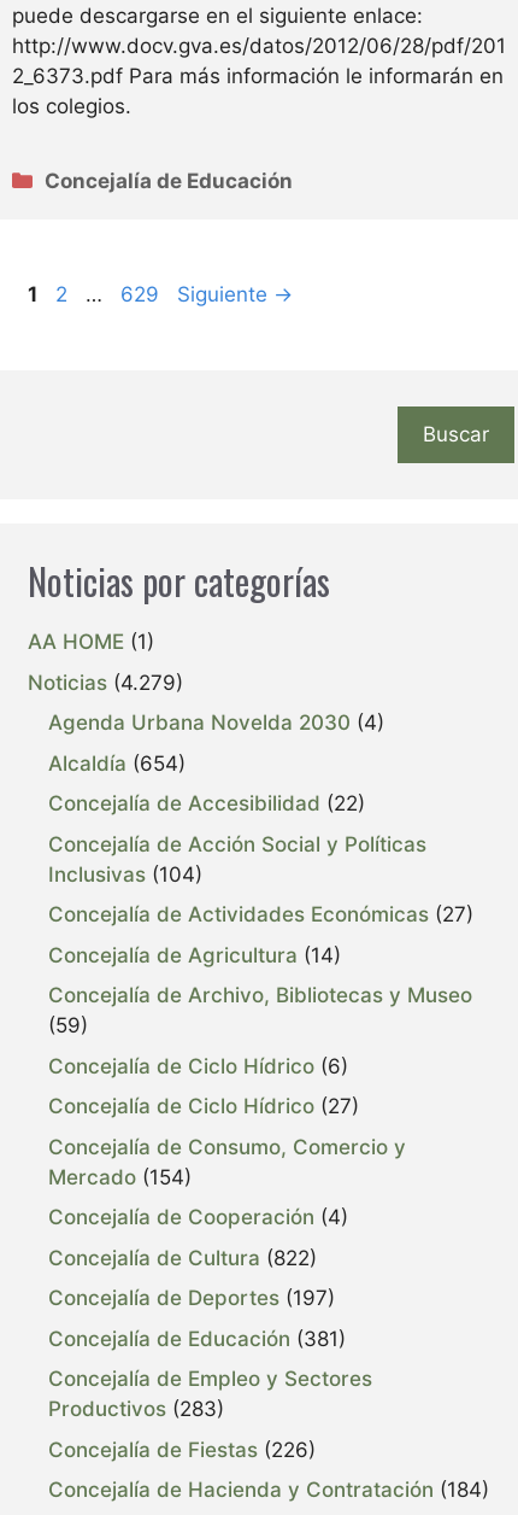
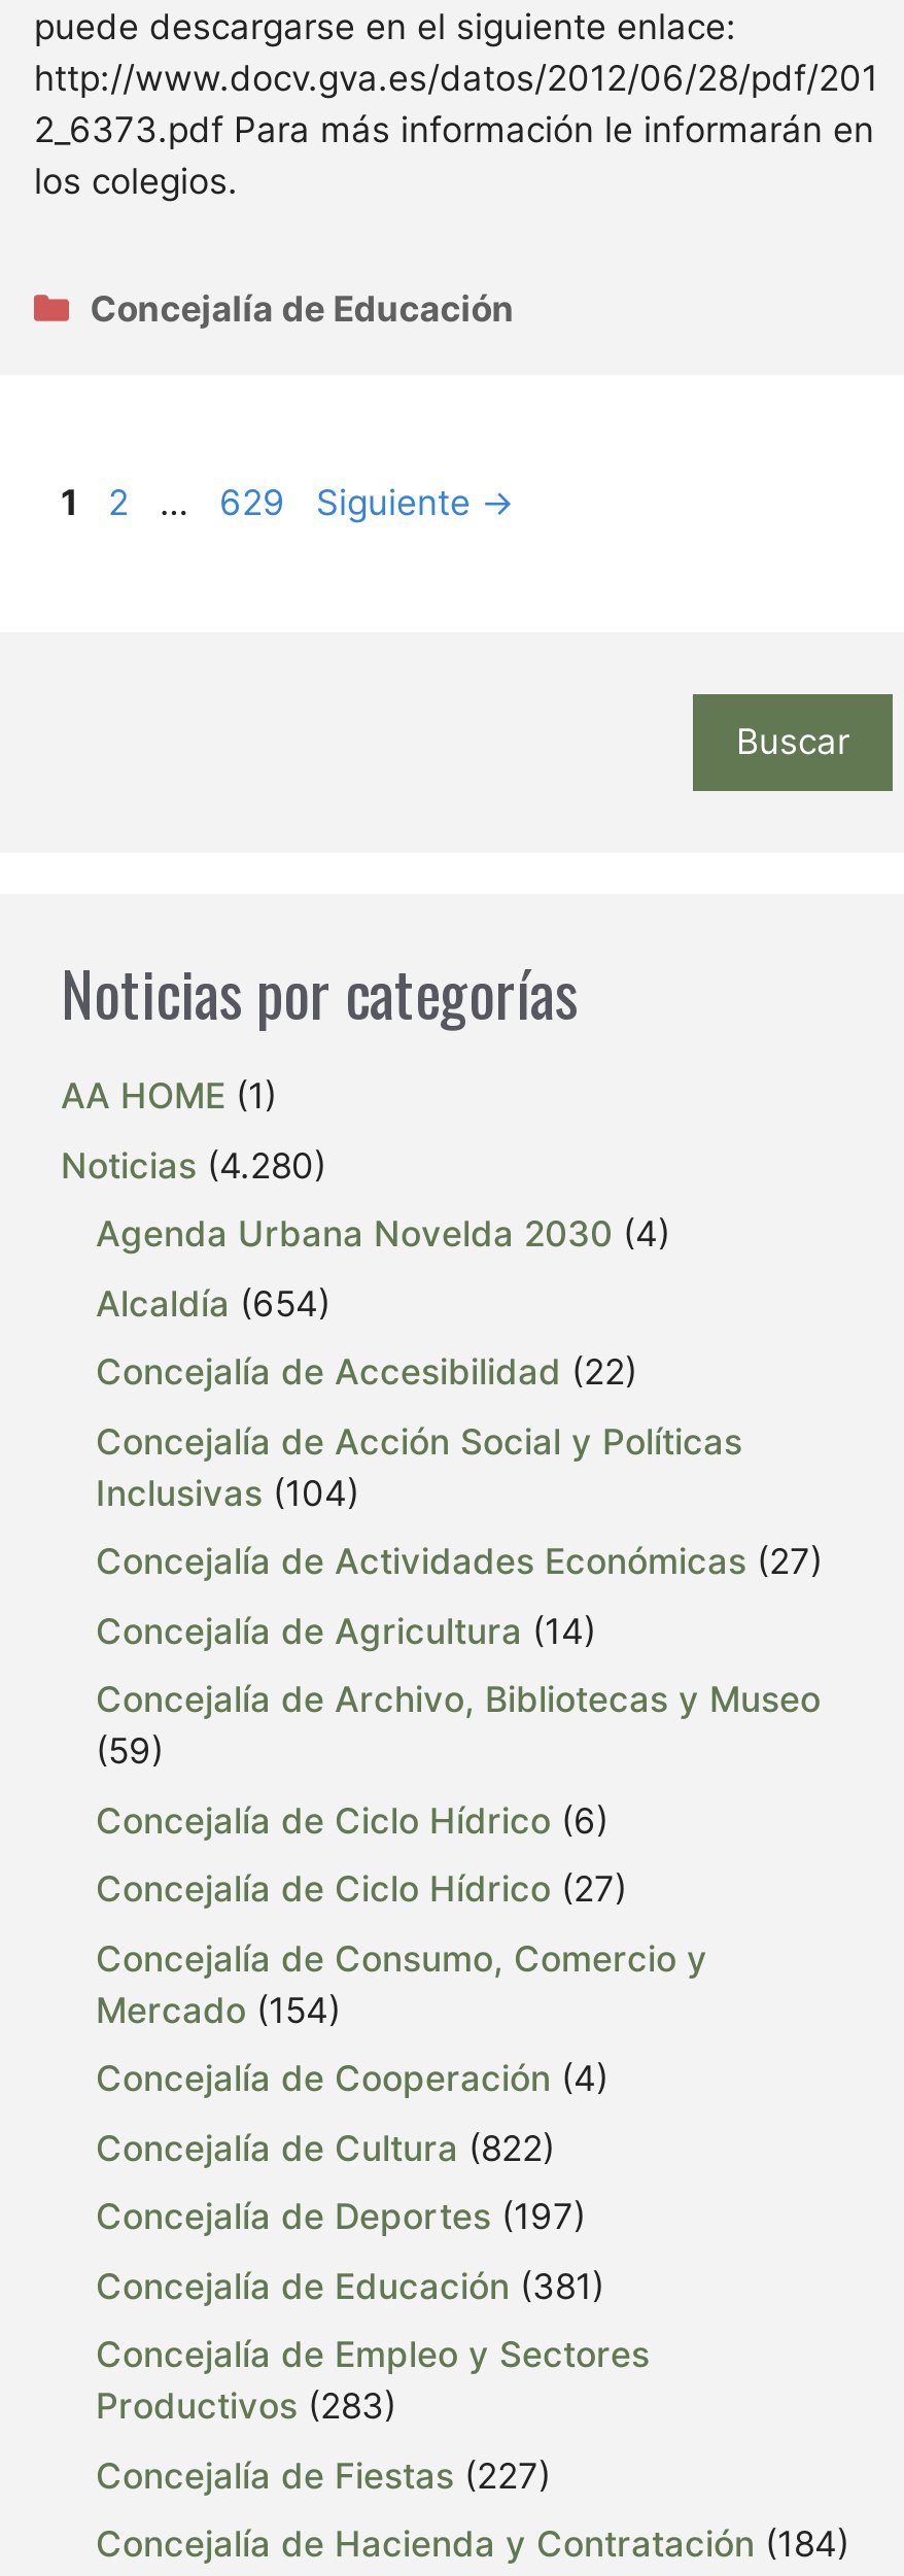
- Noticias (4.279)
+ Noticias (4.280)

- Concejalía de Fiestas (226)
+ Concejalía de Fiestas (227)
